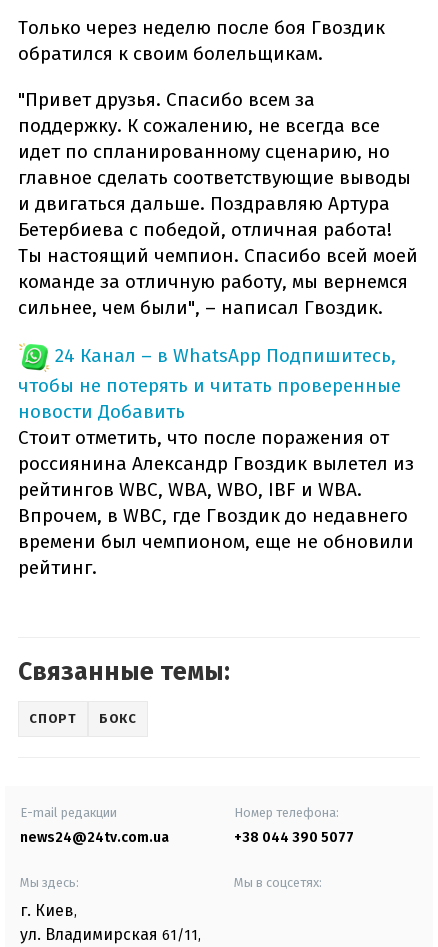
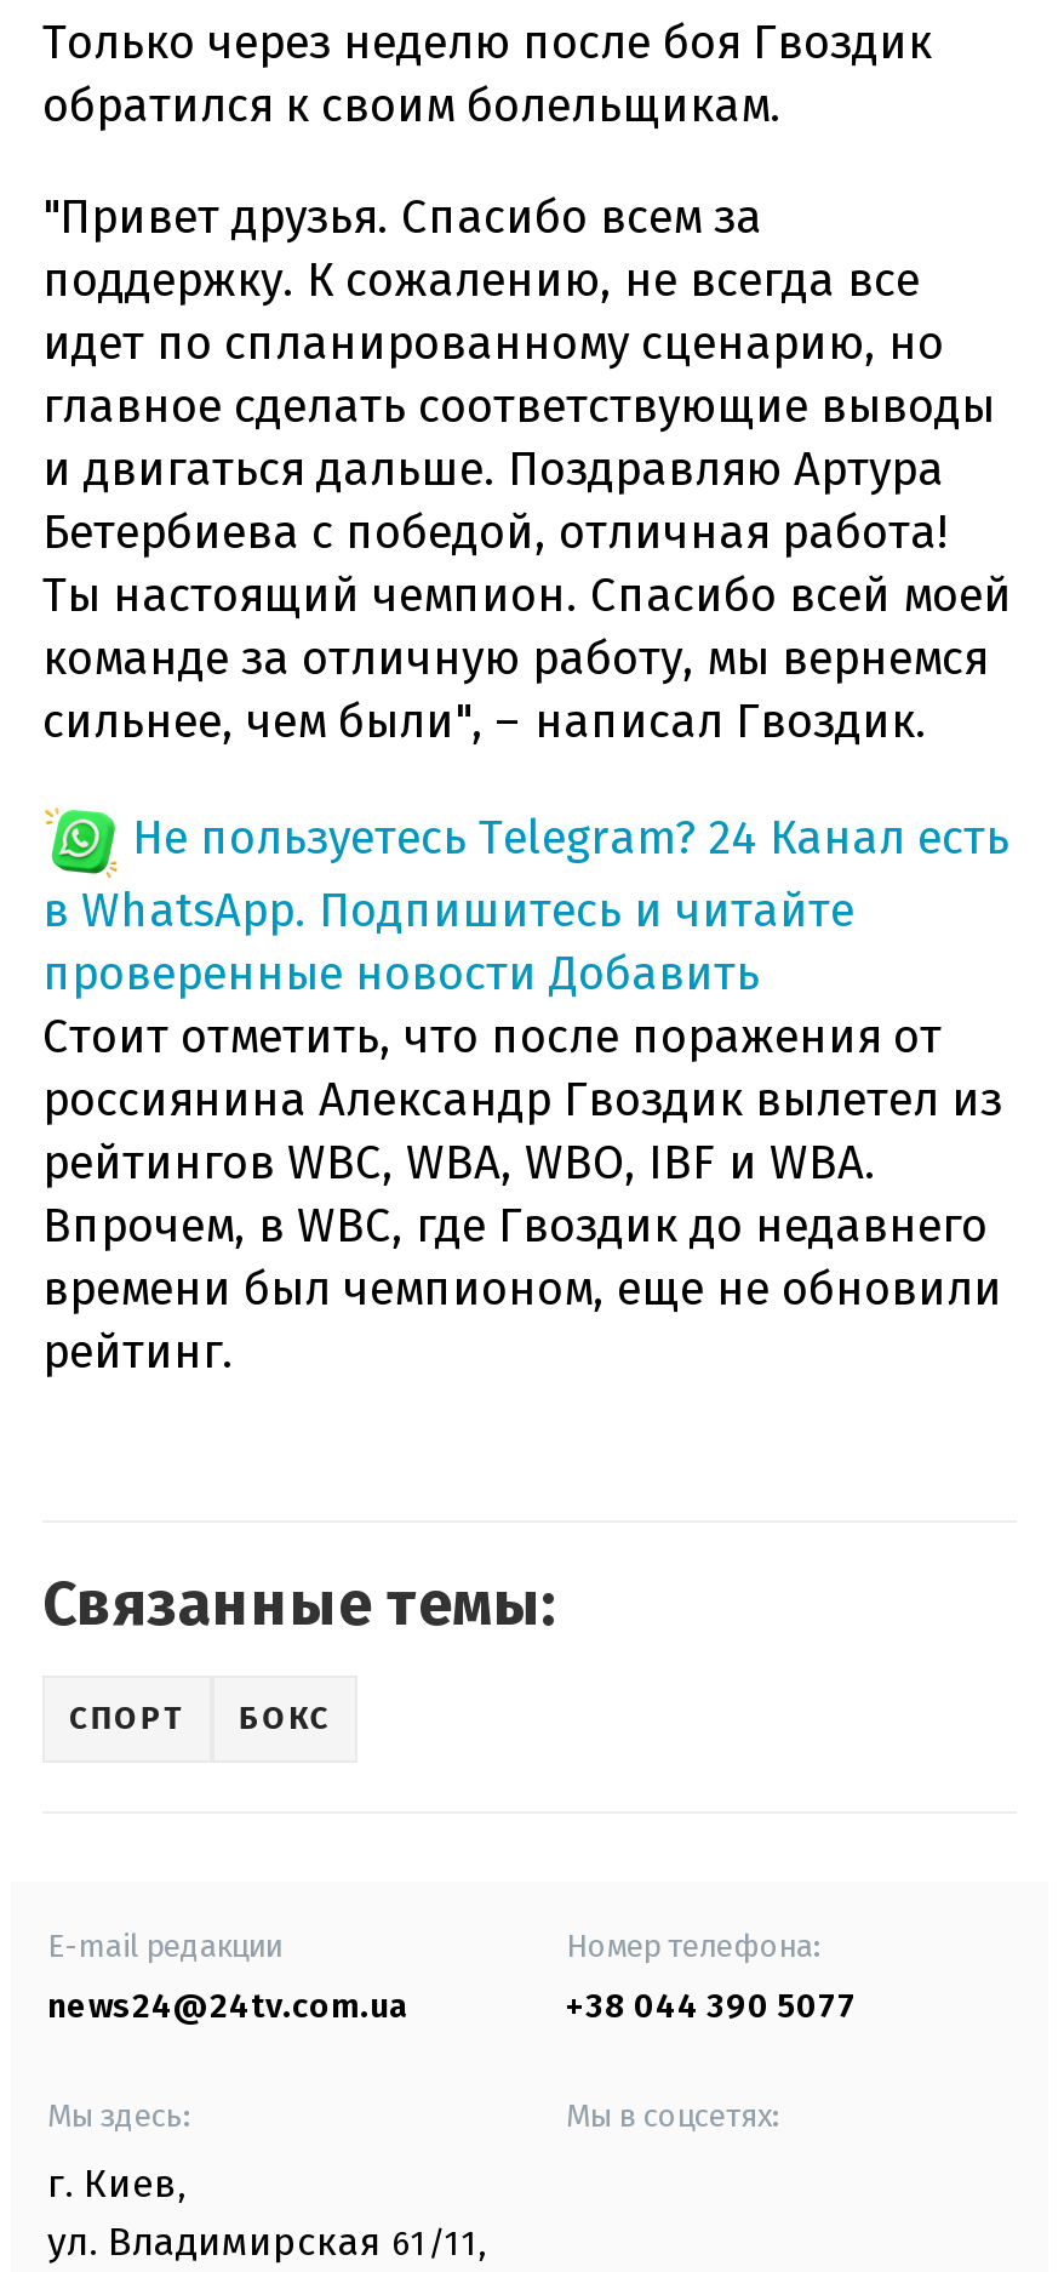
- 24 Канал – в WhatsApp Подпишитесь,
- чтобы не потерять и читать проверенные
- новости Добавить
+ Не пользуетесь Telegram? 24 Канал есть
+ в WhatsApp. Подпишитесь и читайте
+ проверенные новости Добавить
